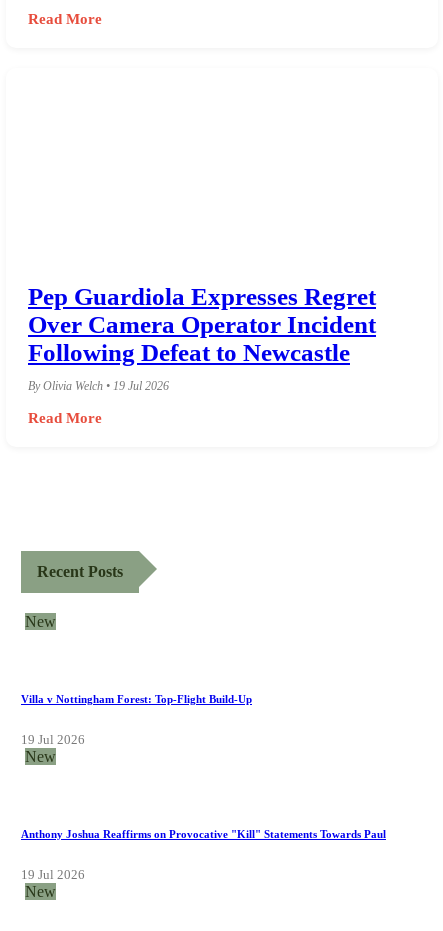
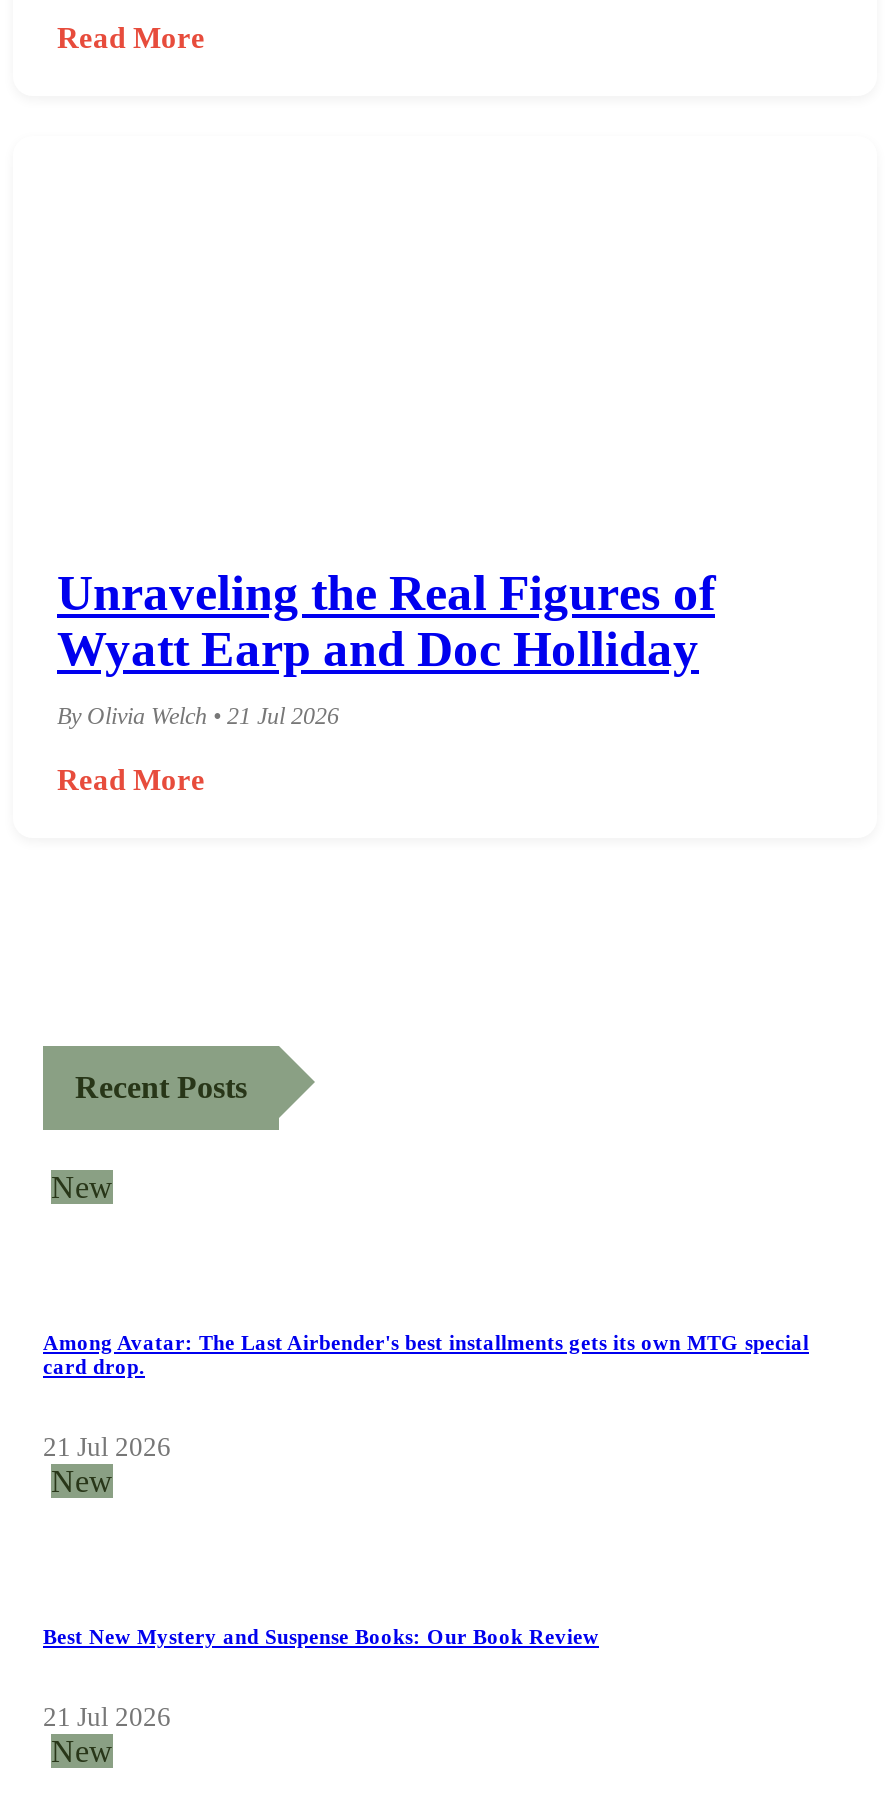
- Pep Guardiola Expresses Regret
- Over Camera Operator Incident
- Following Defeat to Newcastle
+ Unraveling the Real Figures of
+ Wyatt Earp and Doc Holliday

- By Olivia Welch • 19 Jul 2026
+ By Olivia Welch • 21 Jul 2026

- Villa v Nottingham Forest: Top-Flight Build-Up
+ Among Avatar: The Last Airbender's best installments gets its own MTG special
+ card drop.

- 19 Jul 2026
+ 21 Jul 2026

- Anthony Joshua Reaffirms on Provocative "Kill" Statements Towards Paul
+ Best New Mystery and Suspense Books: Our Book Review

- 19 Jul 2026
+ 21 Jul 2026
